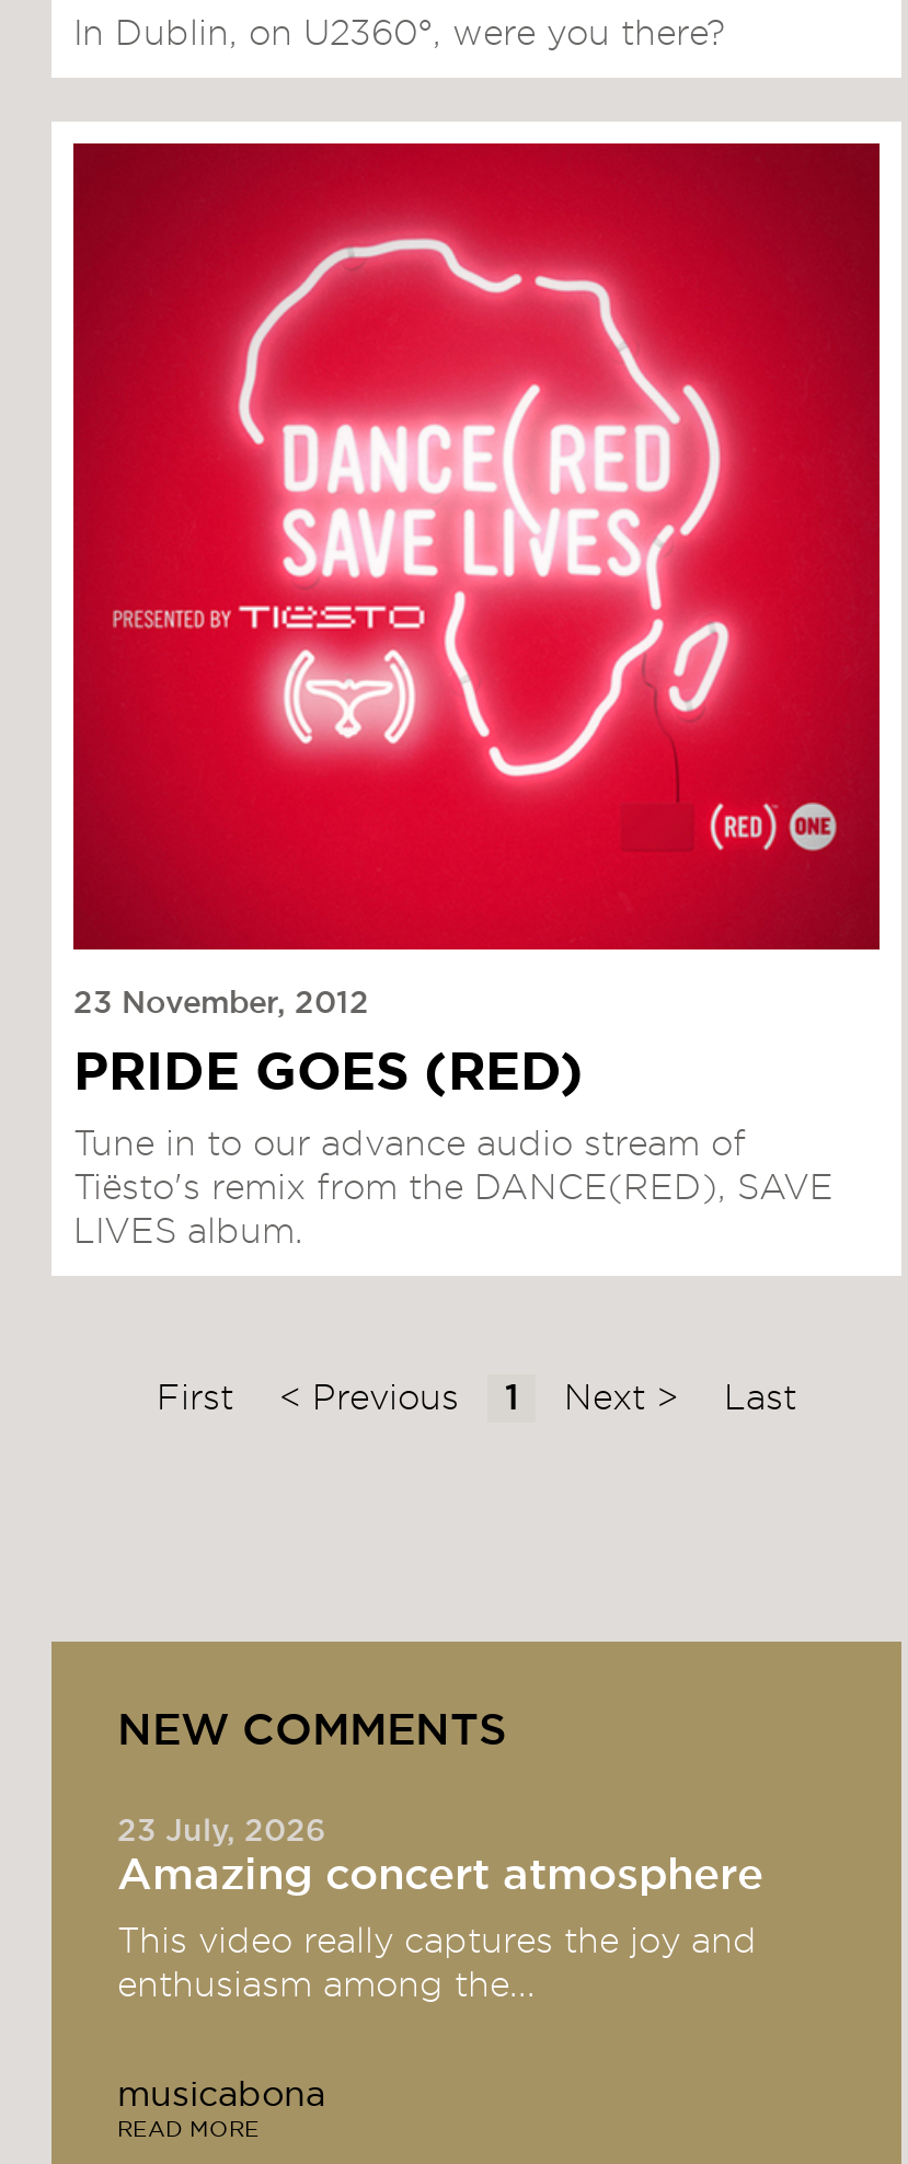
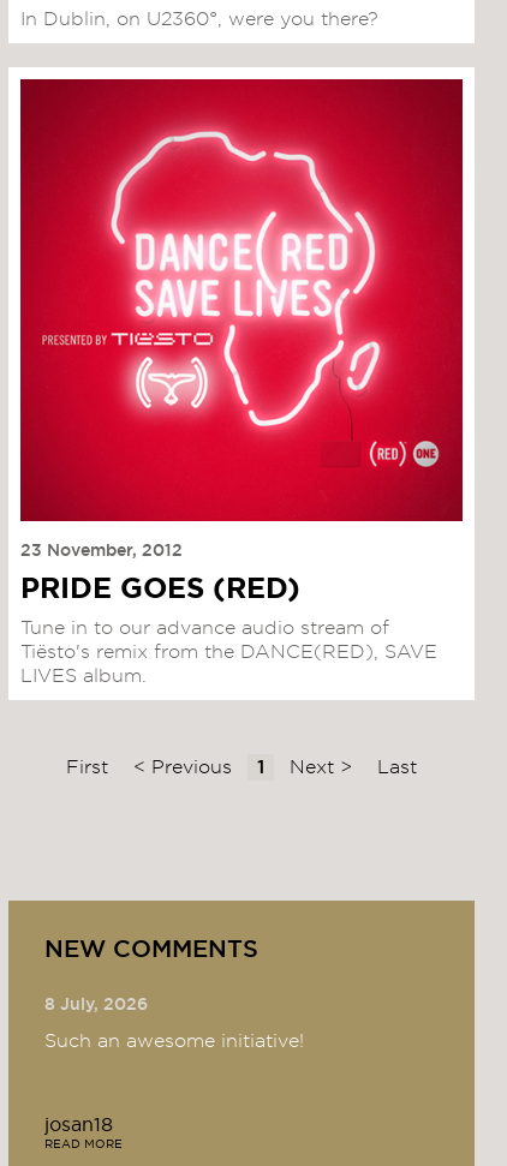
- 23 July, 2026
- Amazing concert atmosphere
+ 8 July, 2026

- This video really captures the joy and
- enthusiasm among the...
+ Such an awesome initiative!

- musicabona
+ josan18
